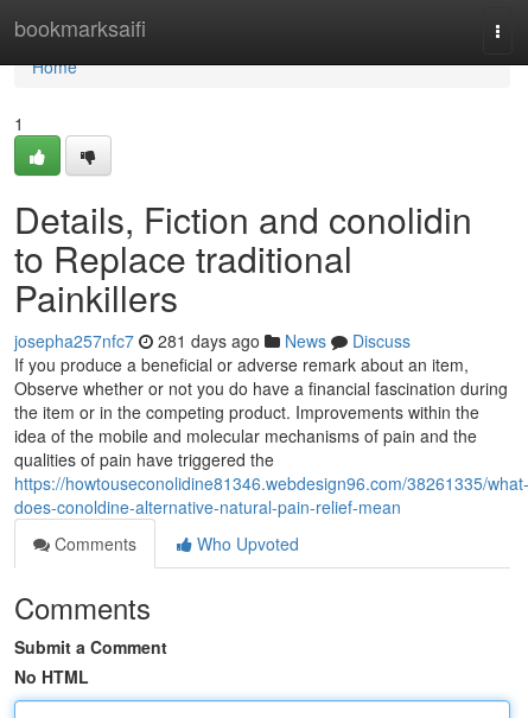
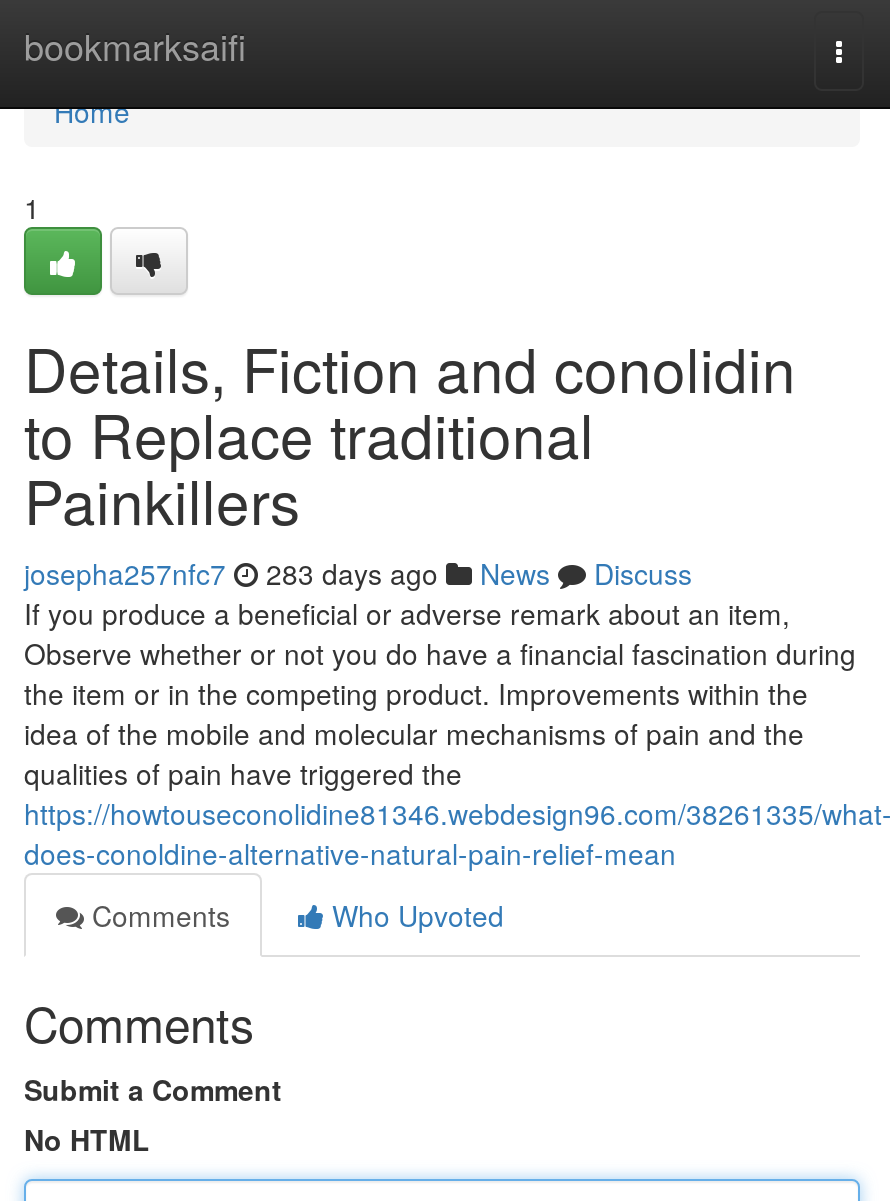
- josepha257nfc7 281 days ago News Discuss
+ josepha257nfc7 283 days ago News Discuss
